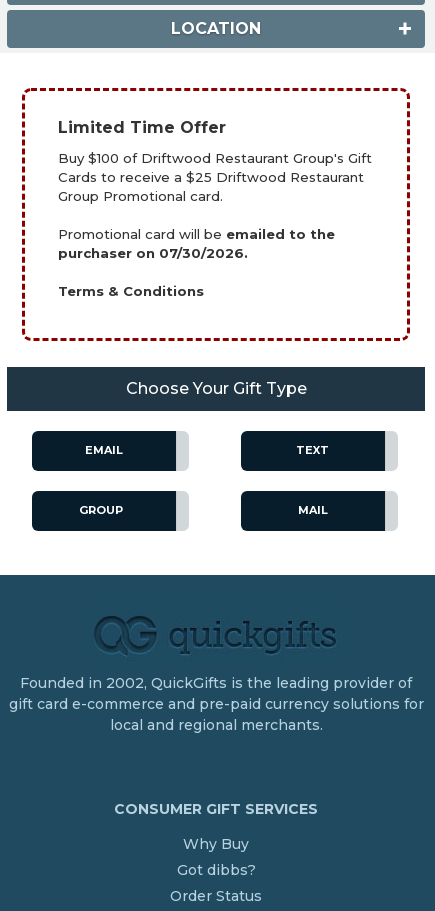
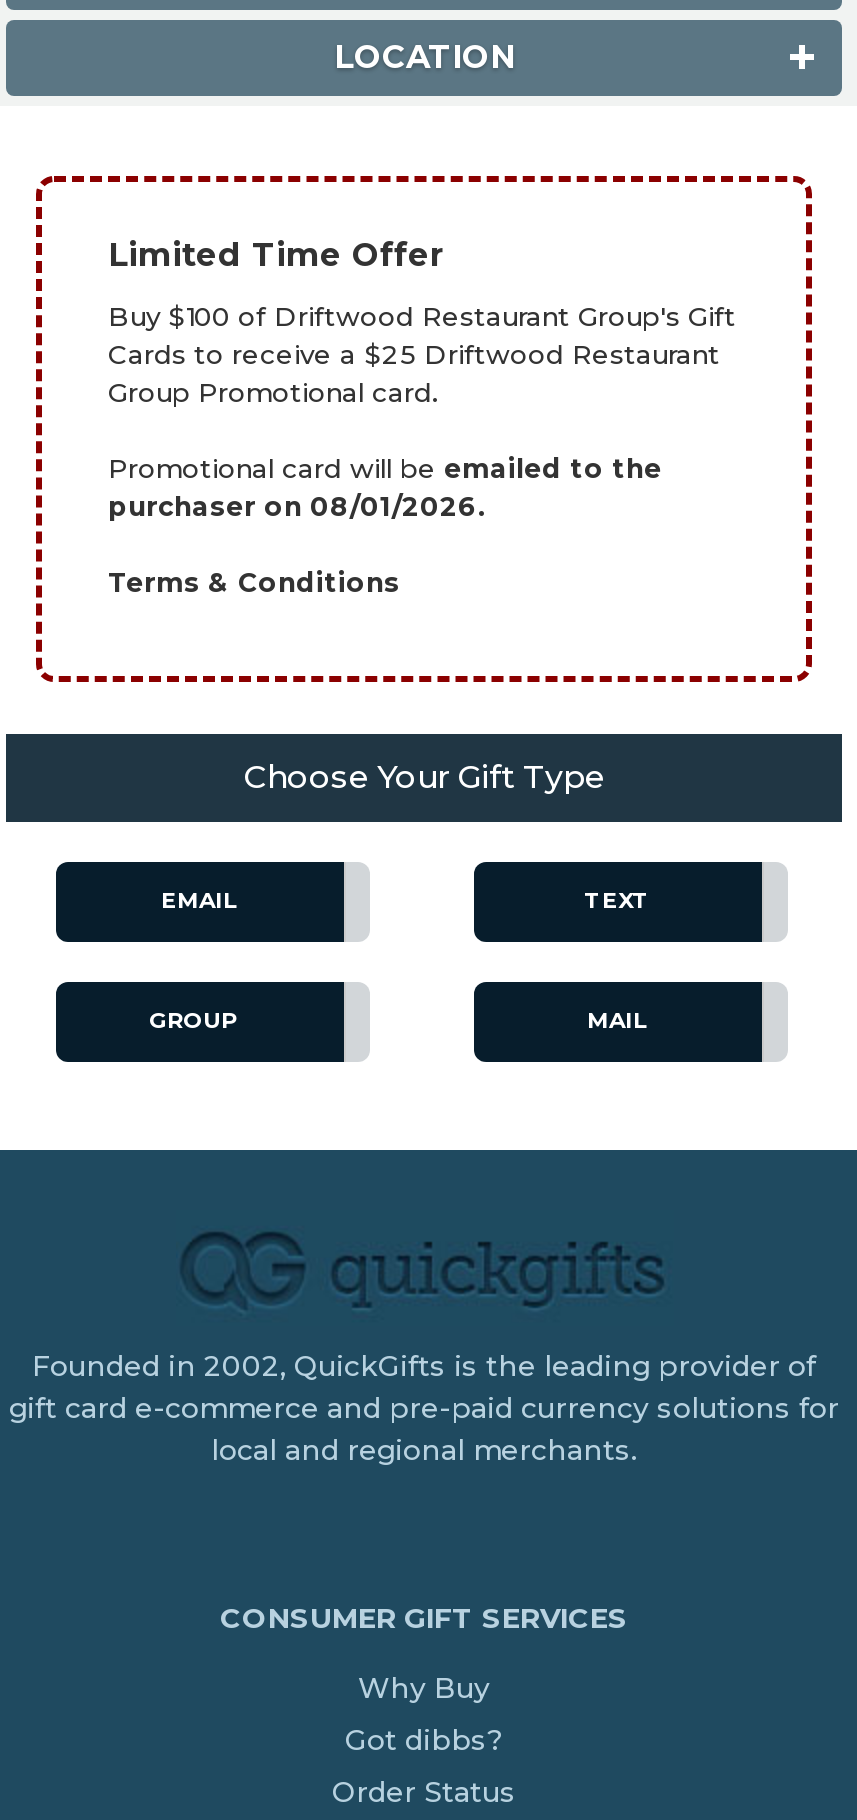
- purchaser on 07/30/2026.
+ purchaser on 08/01/2026.
